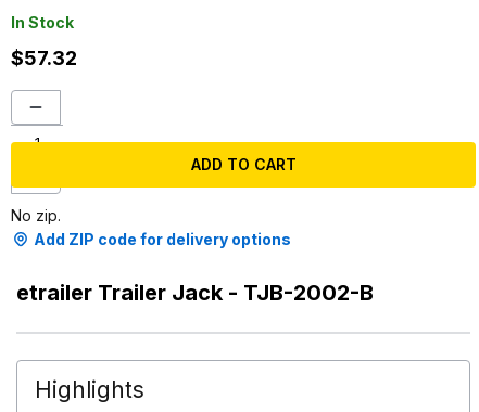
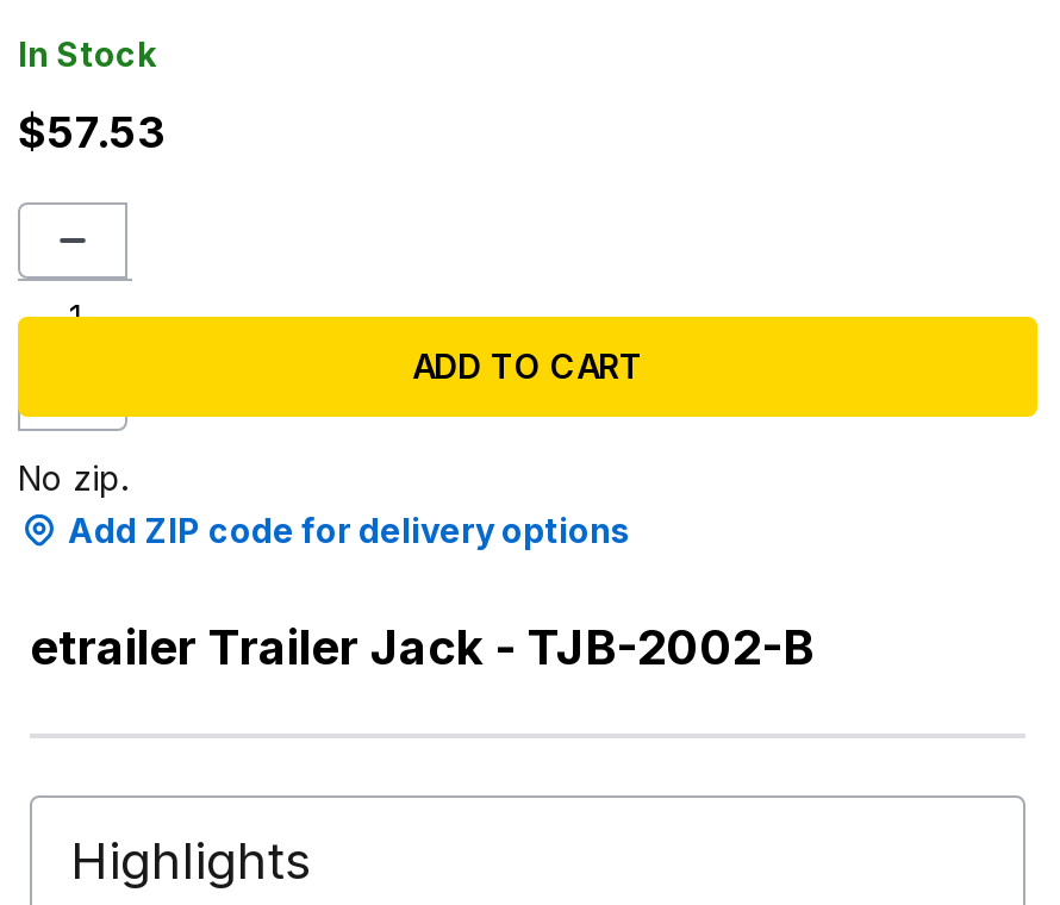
- $57.32
+ $57.53
